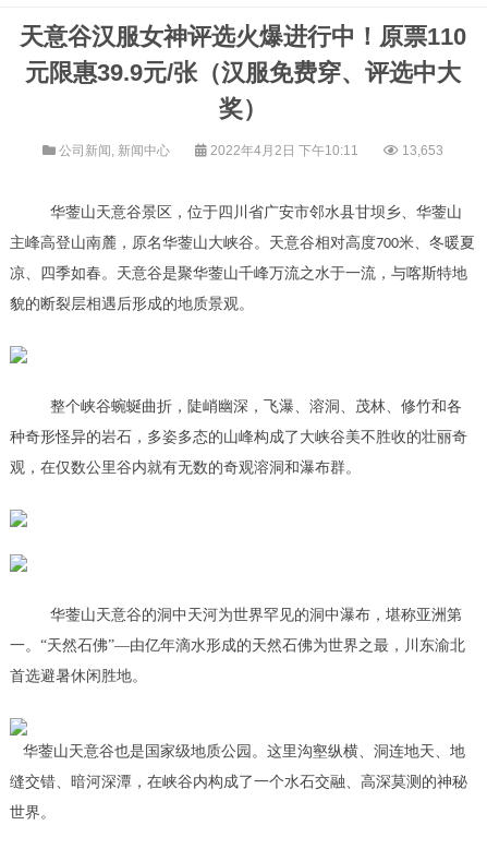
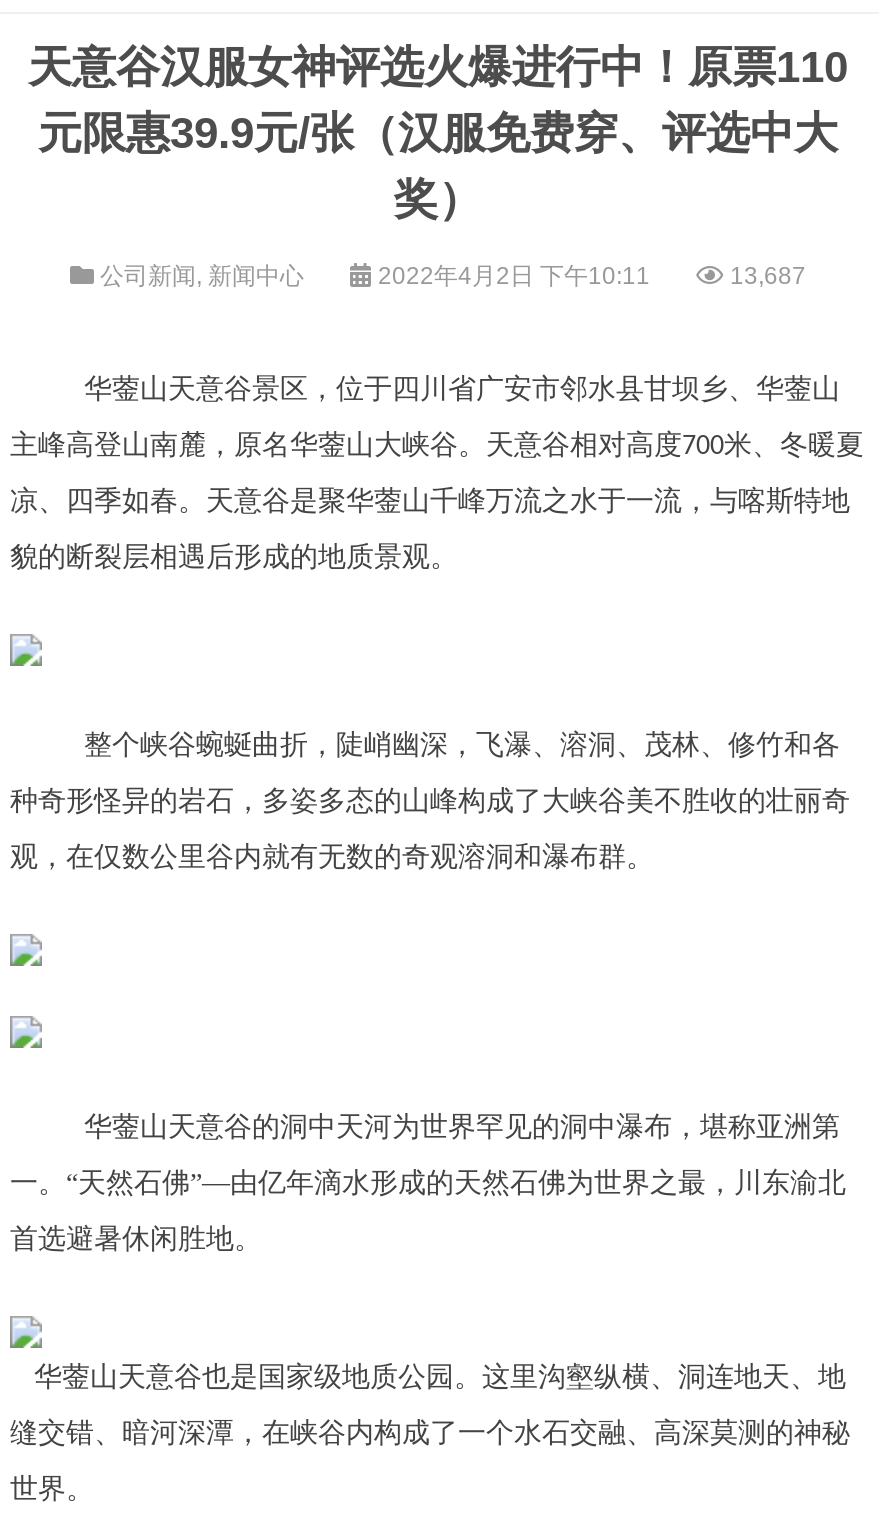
- 13,653
+ 13,687
